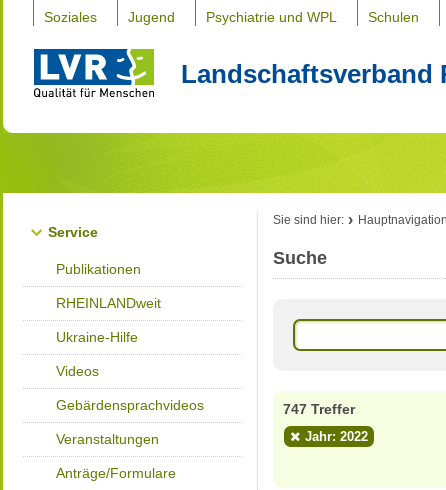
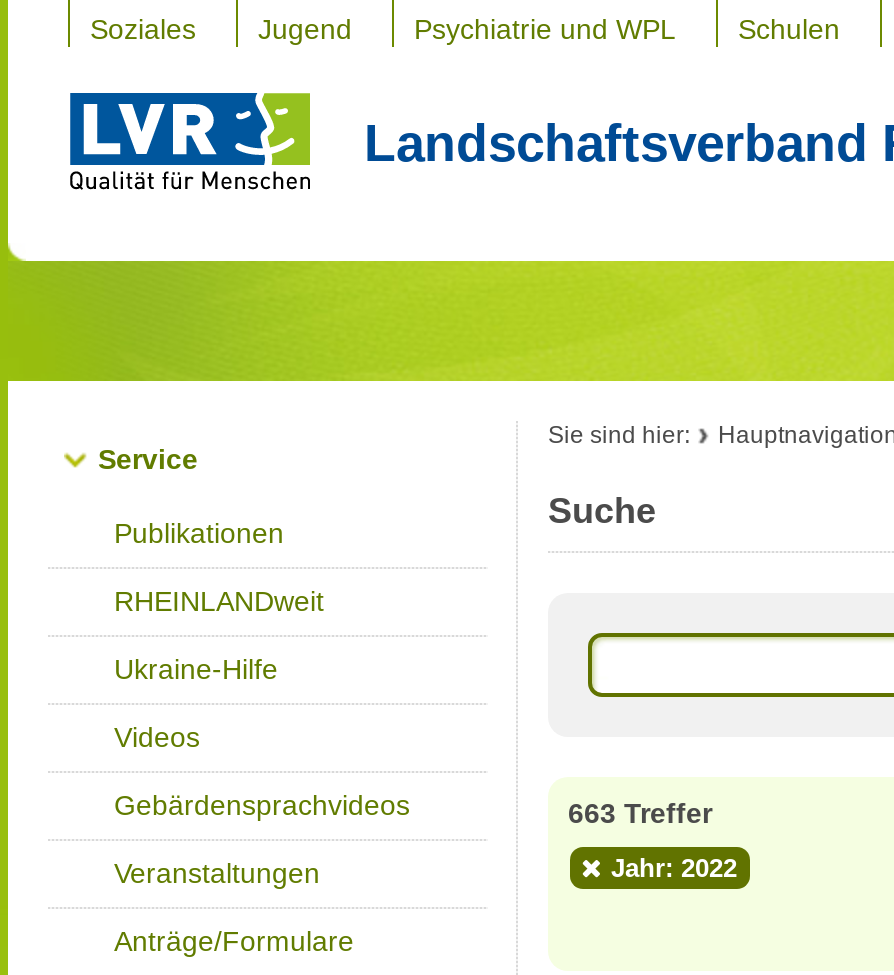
- 747 Treffer
+ 663 Treffer
